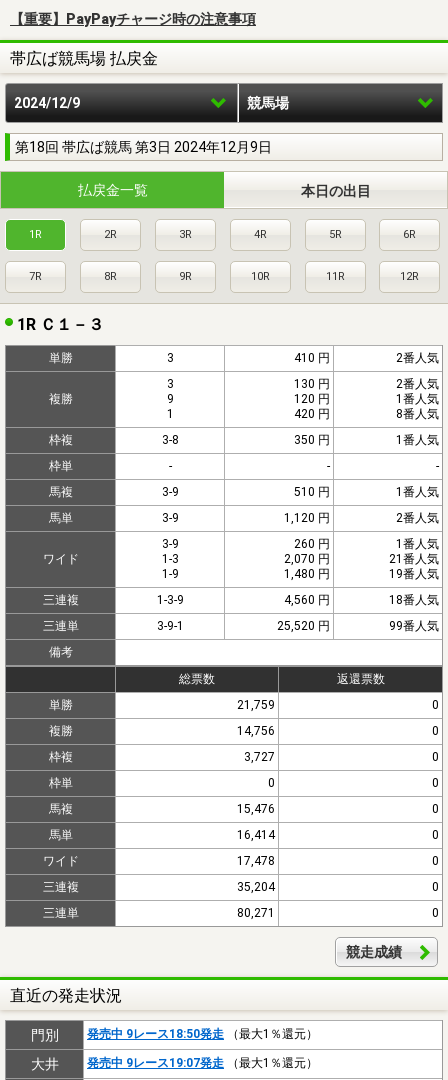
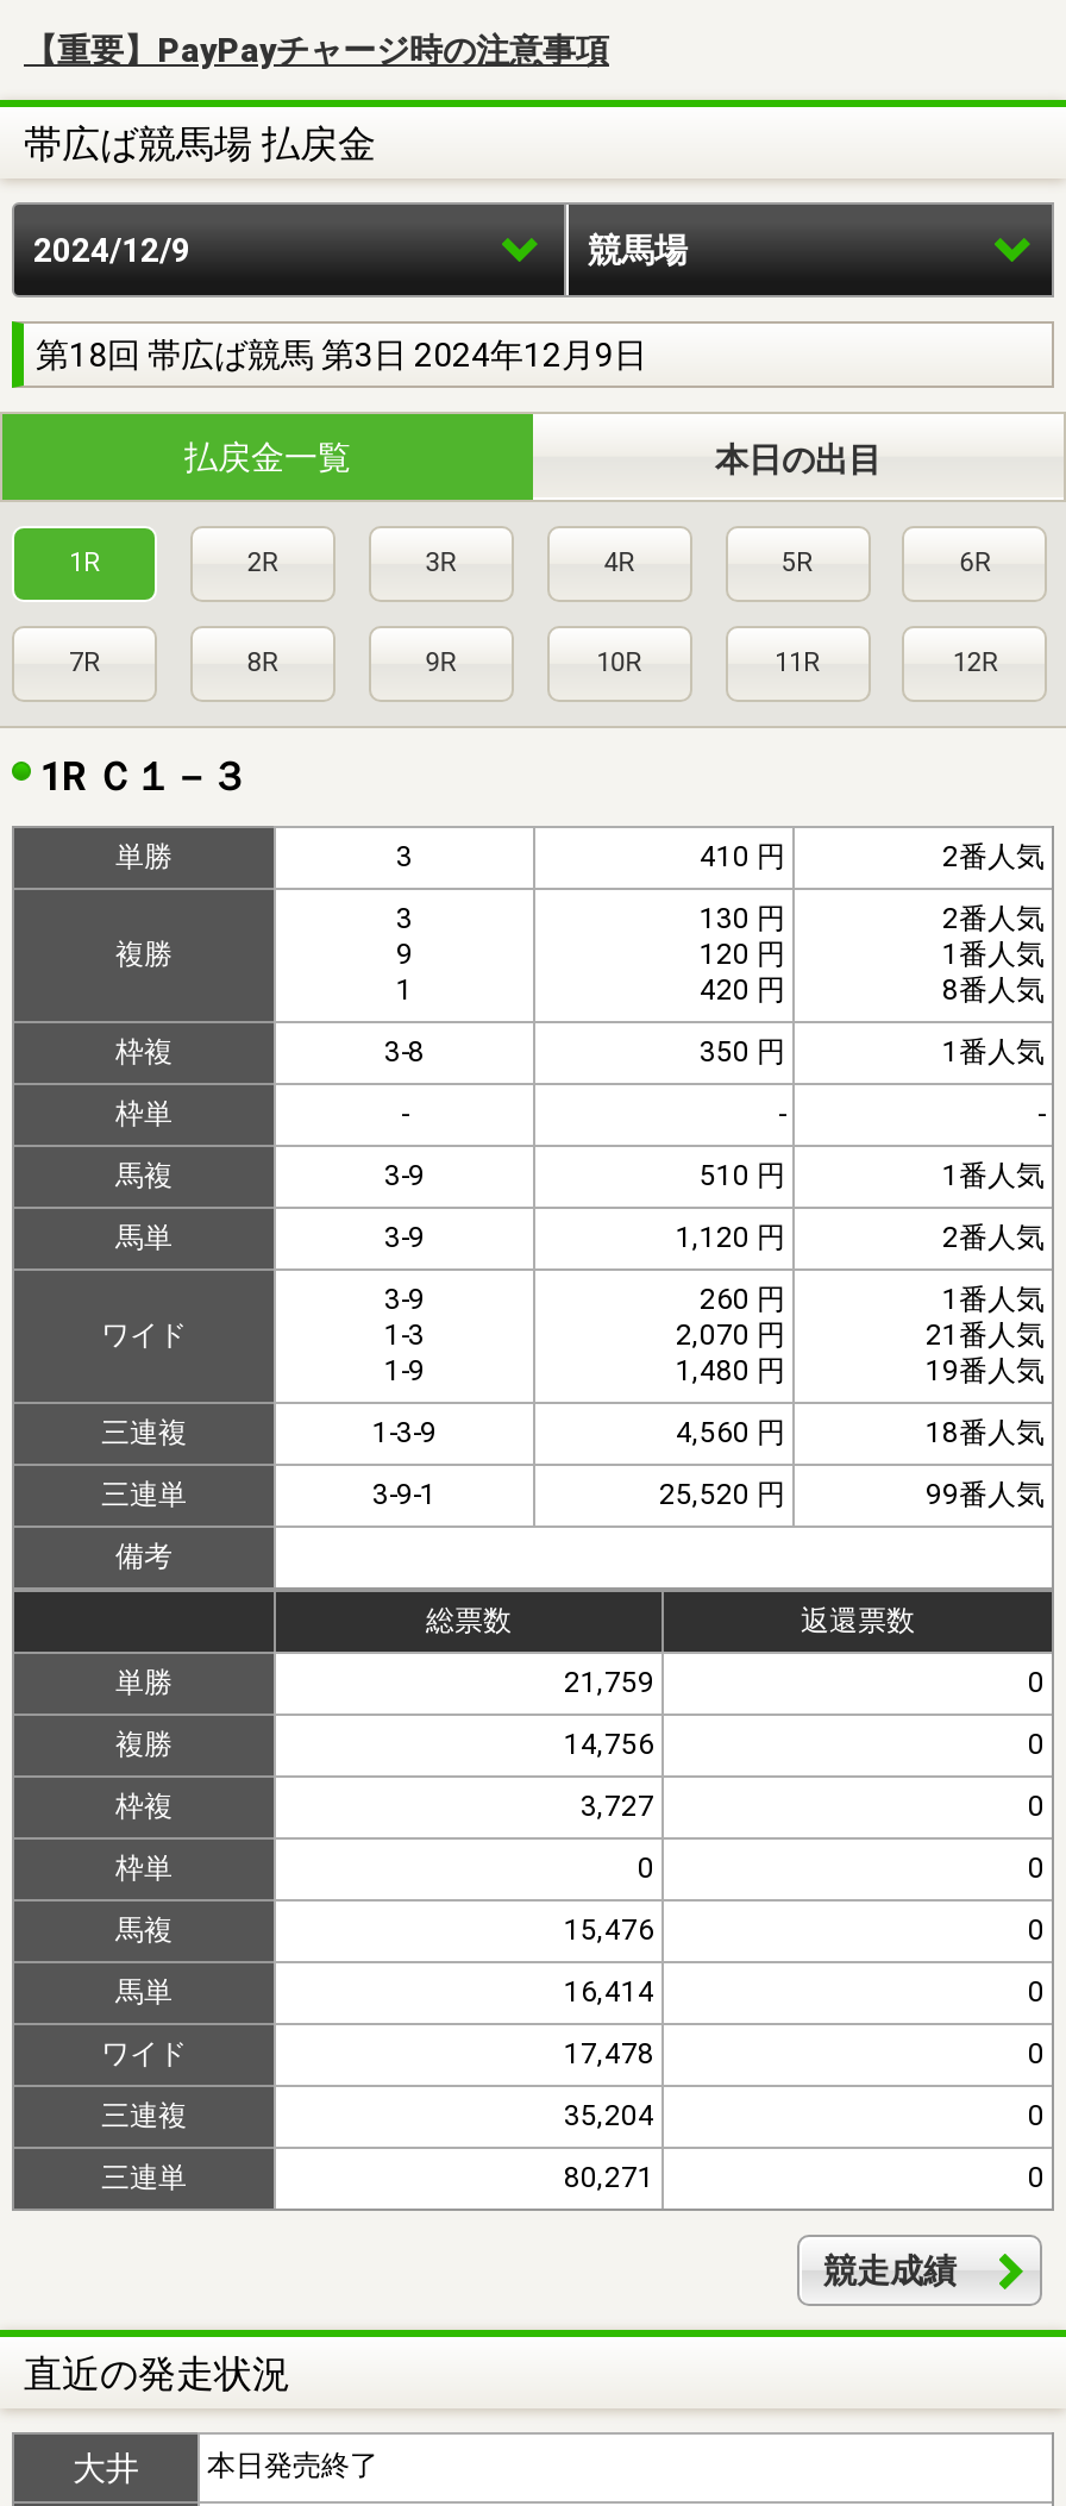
- 門別
- 発売中 9レース18:50発走（最大1％還元）

- 発売中 9レース19:07発走（最大1％還元）
+ 本日発売終了
